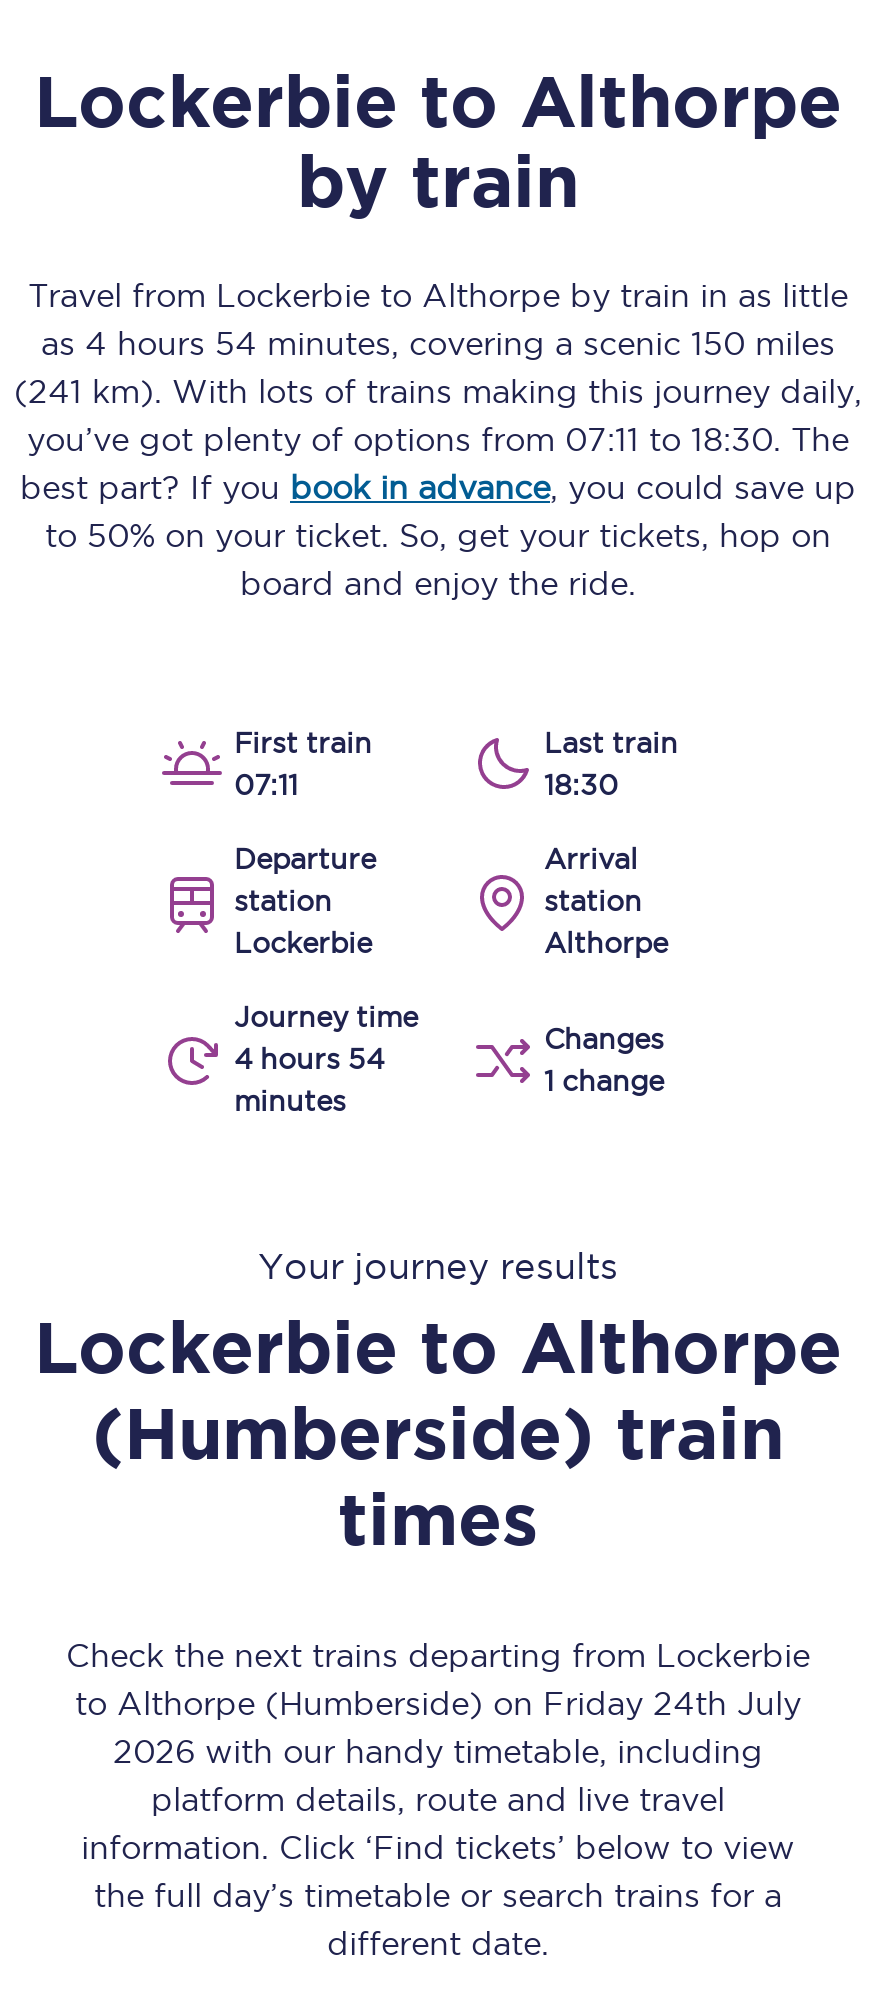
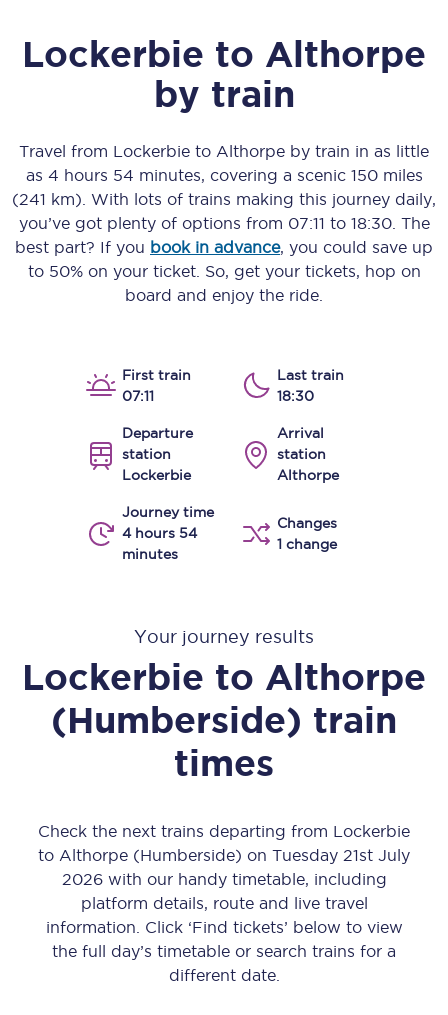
- to Althorpe (Humberside) on Friday 24th July
+ to Althorpe (Humberside) on Tuesday 21st July
